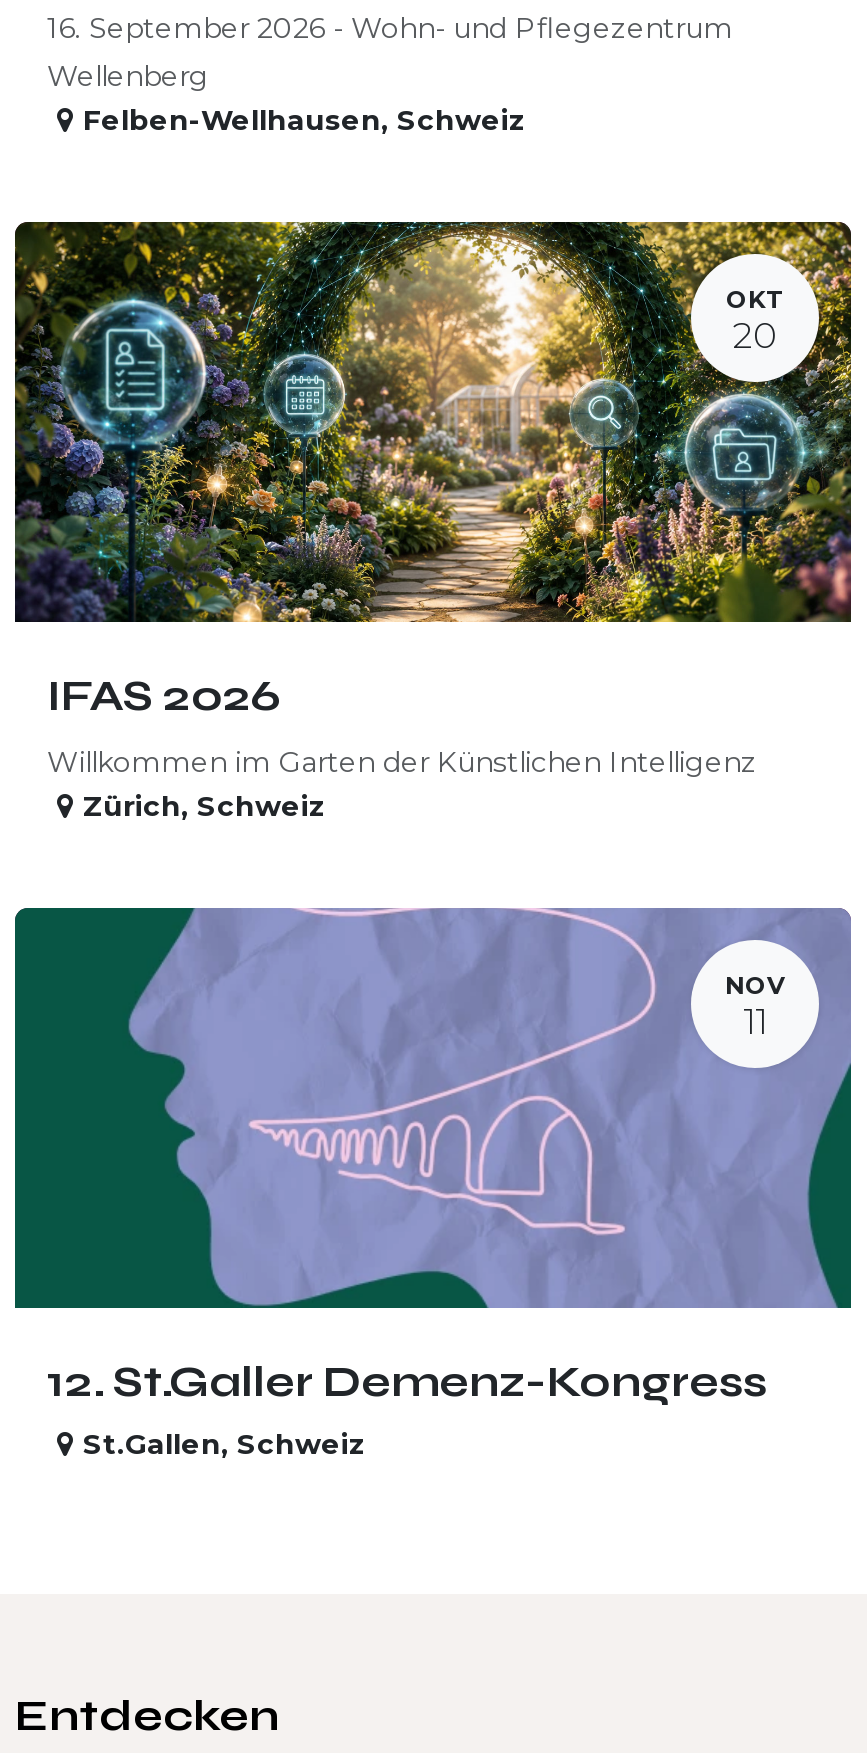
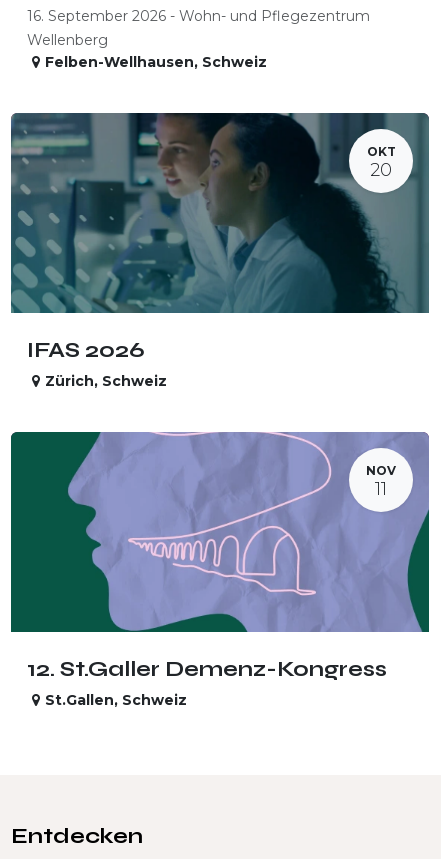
- [image]
+ [image]

- Willkommen im Garten der Künstlichen Intelligenz
